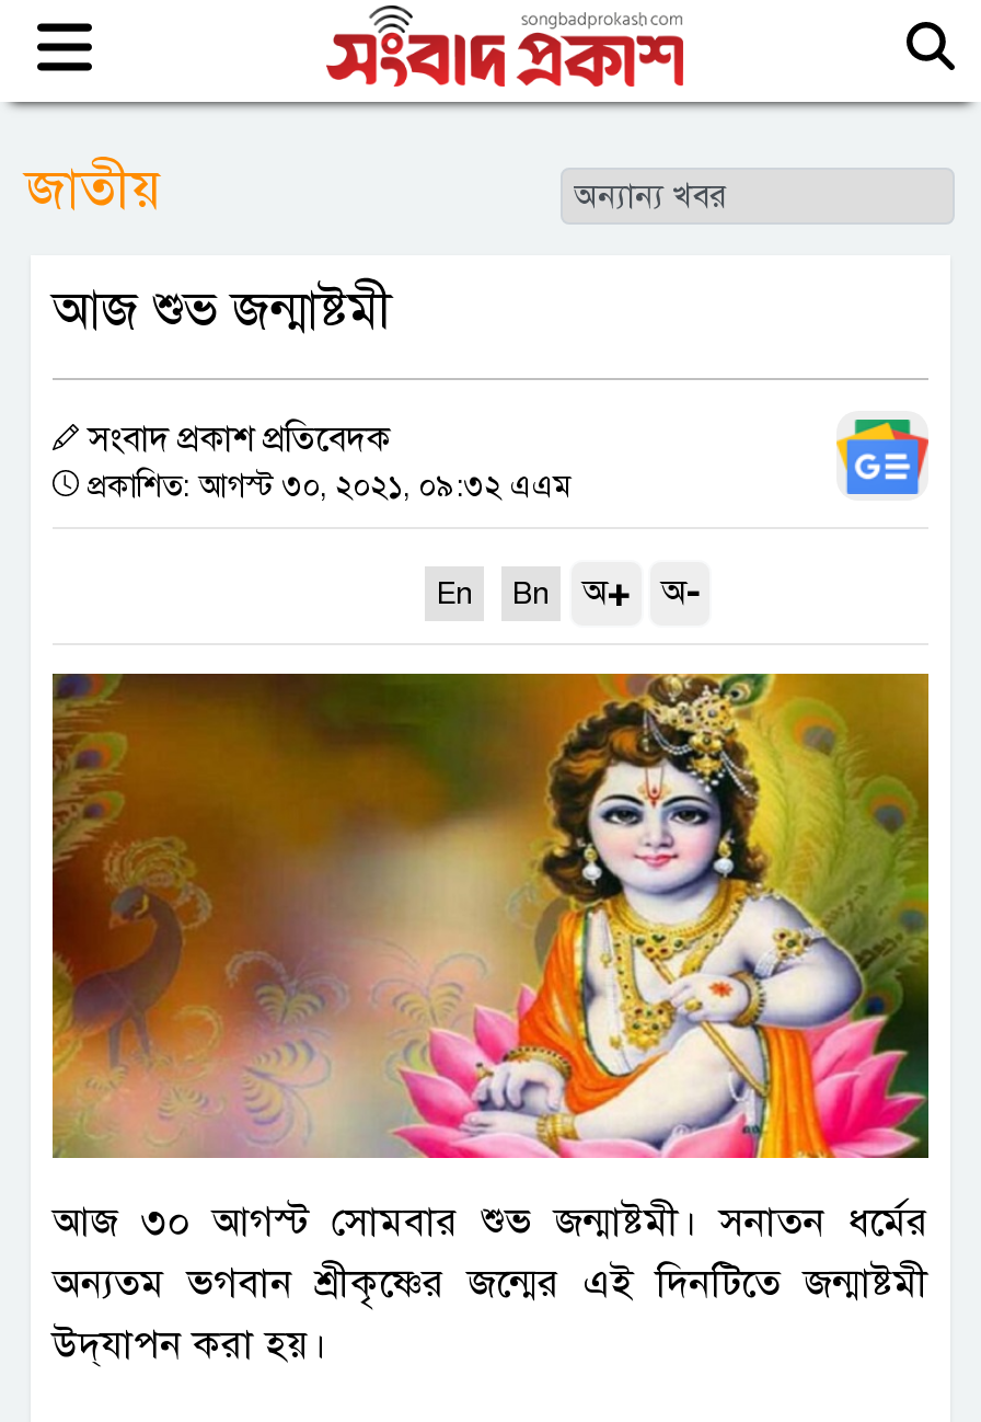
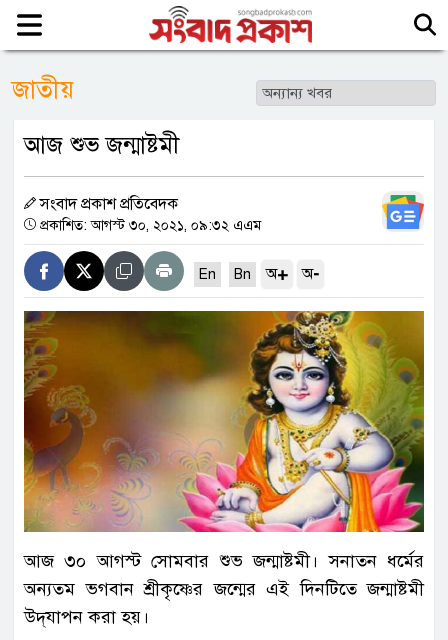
+ [image]
